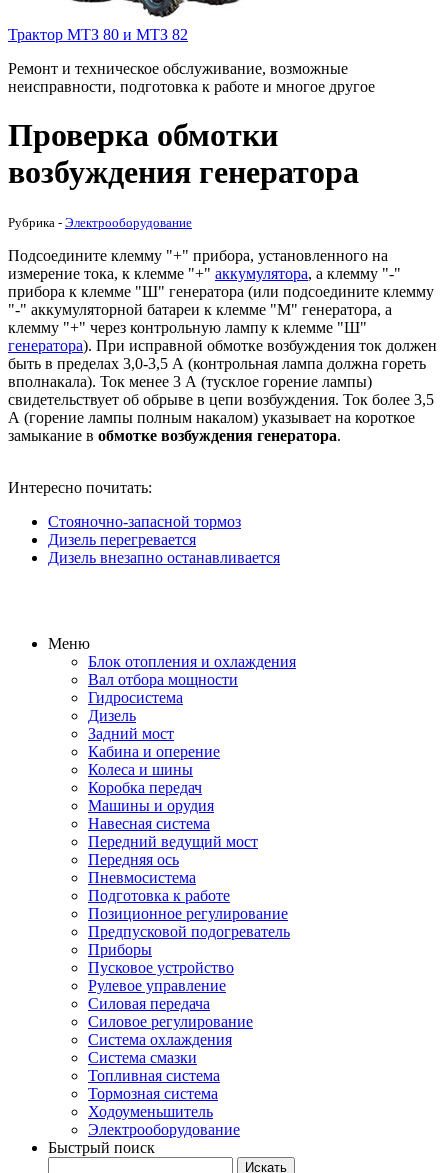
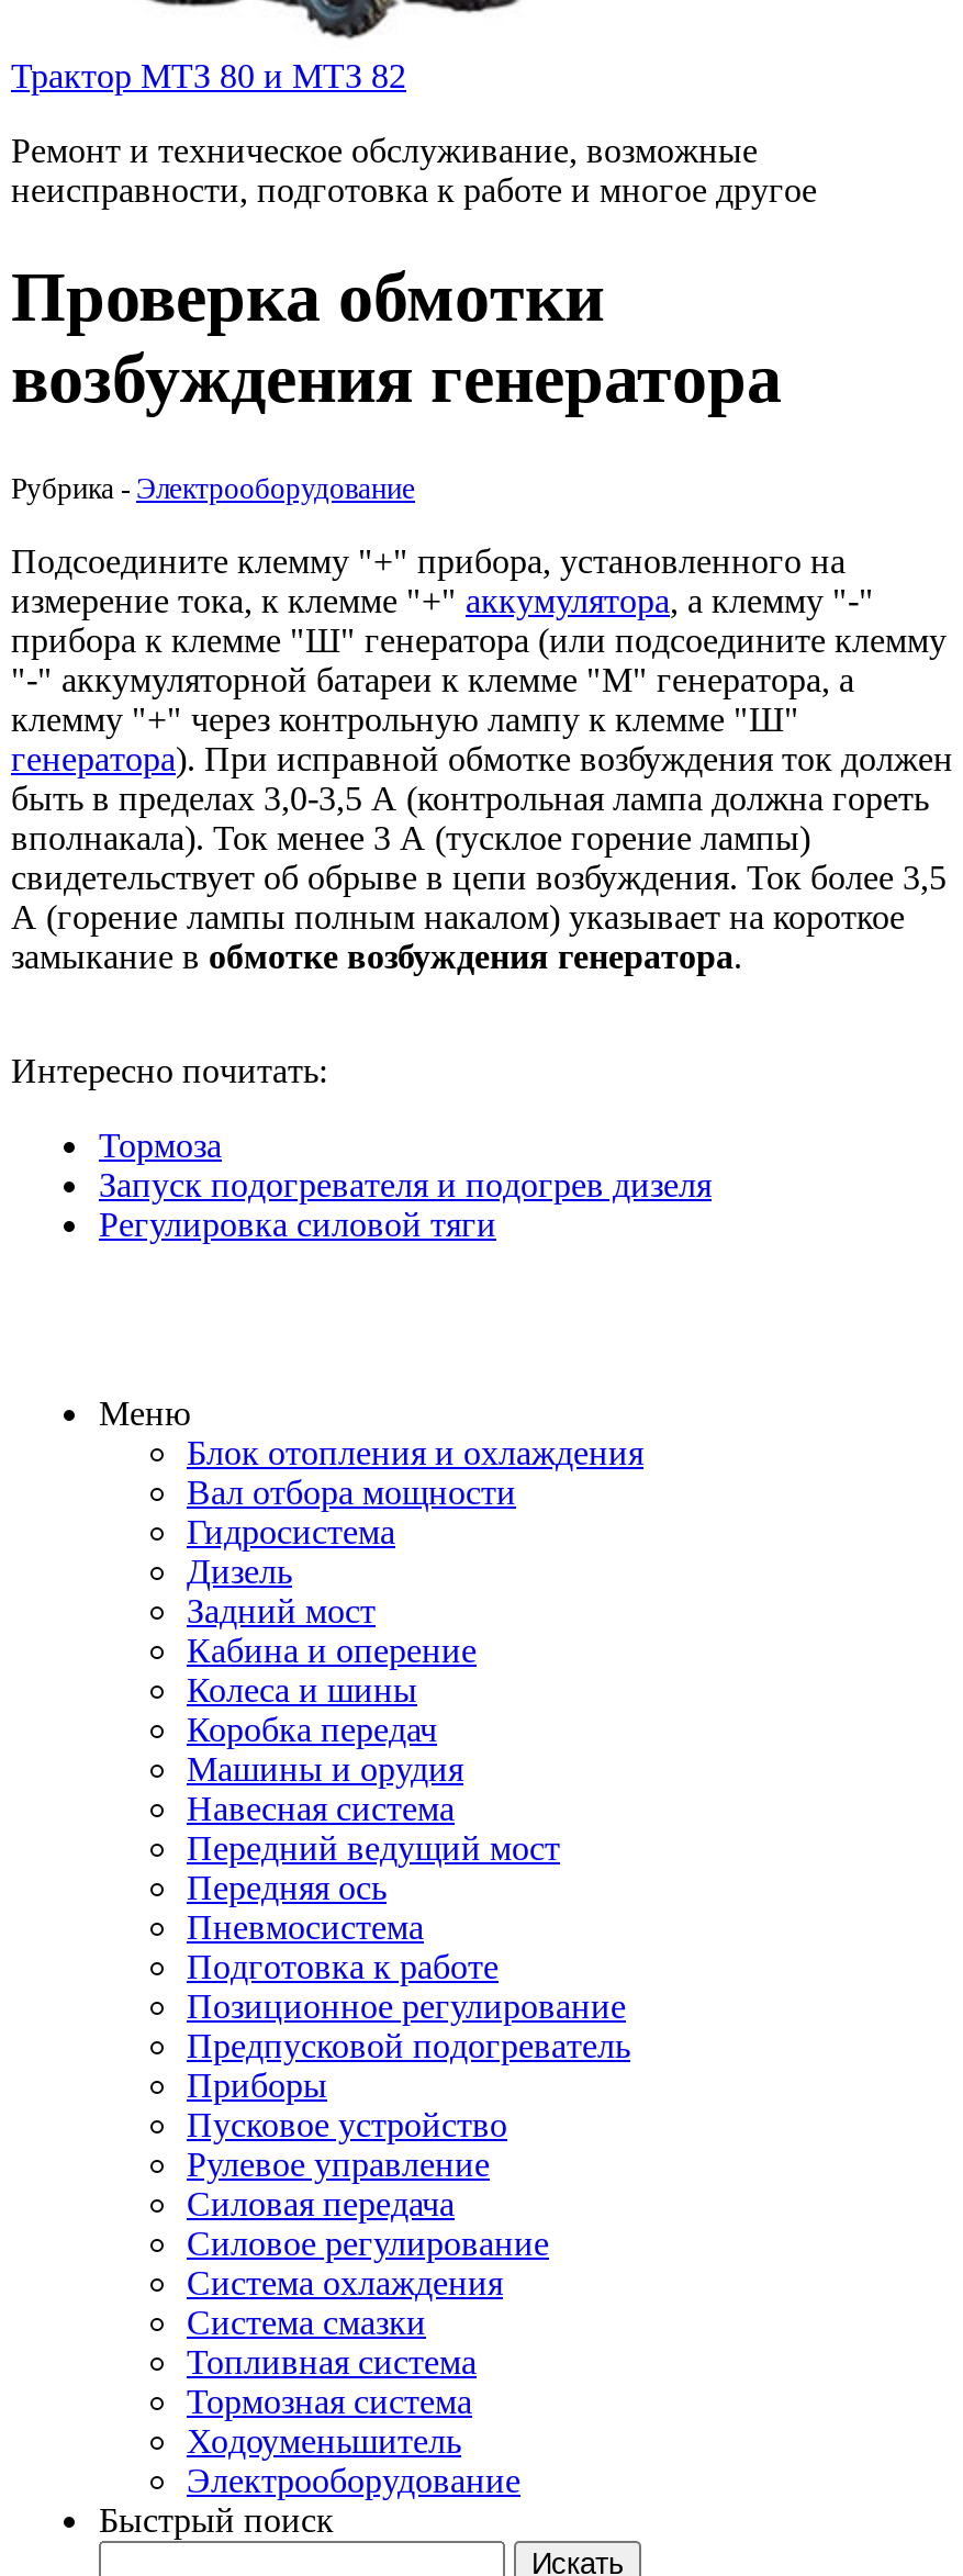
- Стояночно-запасной тормоз
- Дизель перегревается
- Дизель внезапно останавливается
+ Тормоза
+ Запуск подогревателя и подогрев дизеля
+ Регулировка силовой тяги
